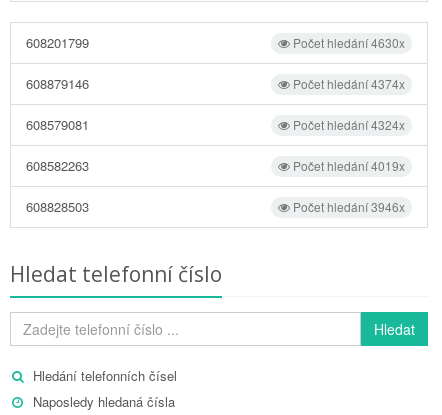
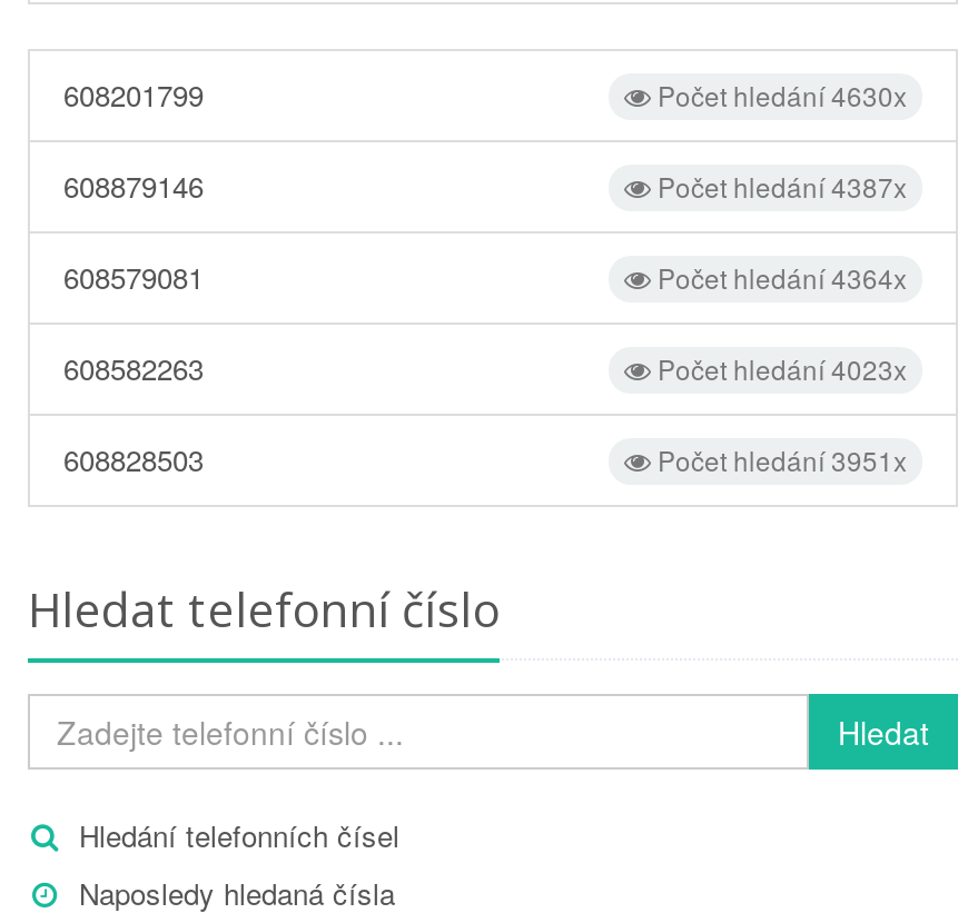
- Počet hledání 4374x
+ Počet hledání 4387x

- Počet hledání 4324x
+ Počet hledání 4364x

- Počet hledání 4019x
+ Počet hledání 4023x

- Počet hledání 3946x
+ Počet hledání 3951x
